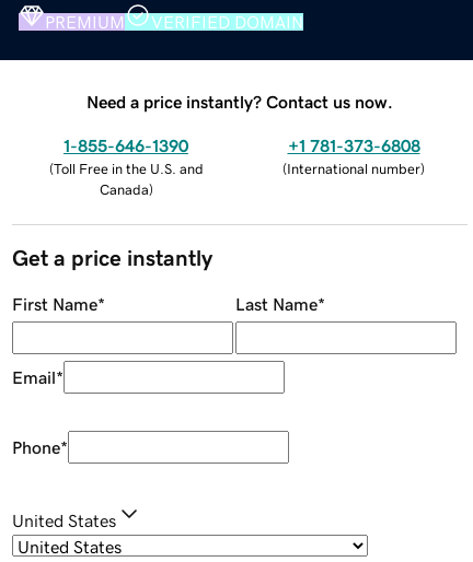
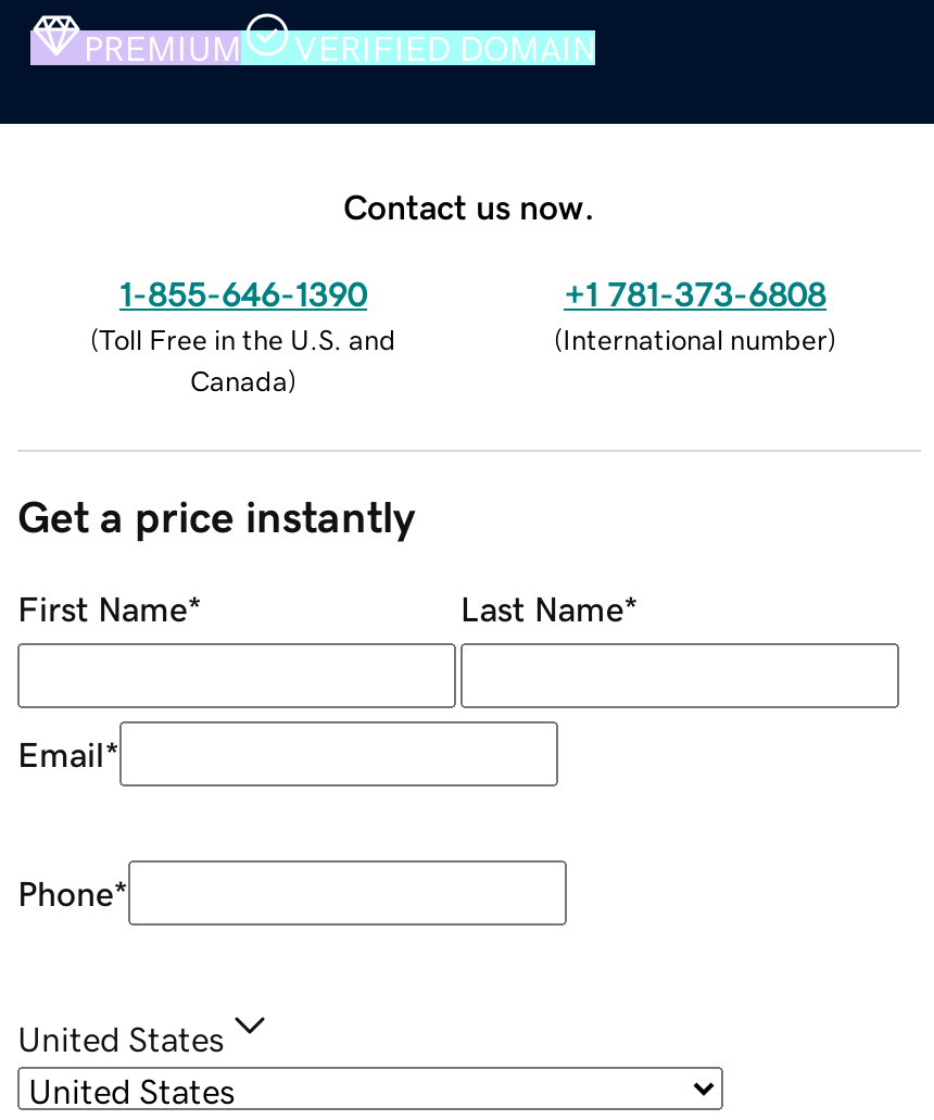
- Need a price instantly? Contact us now.
+ Contact us now.
